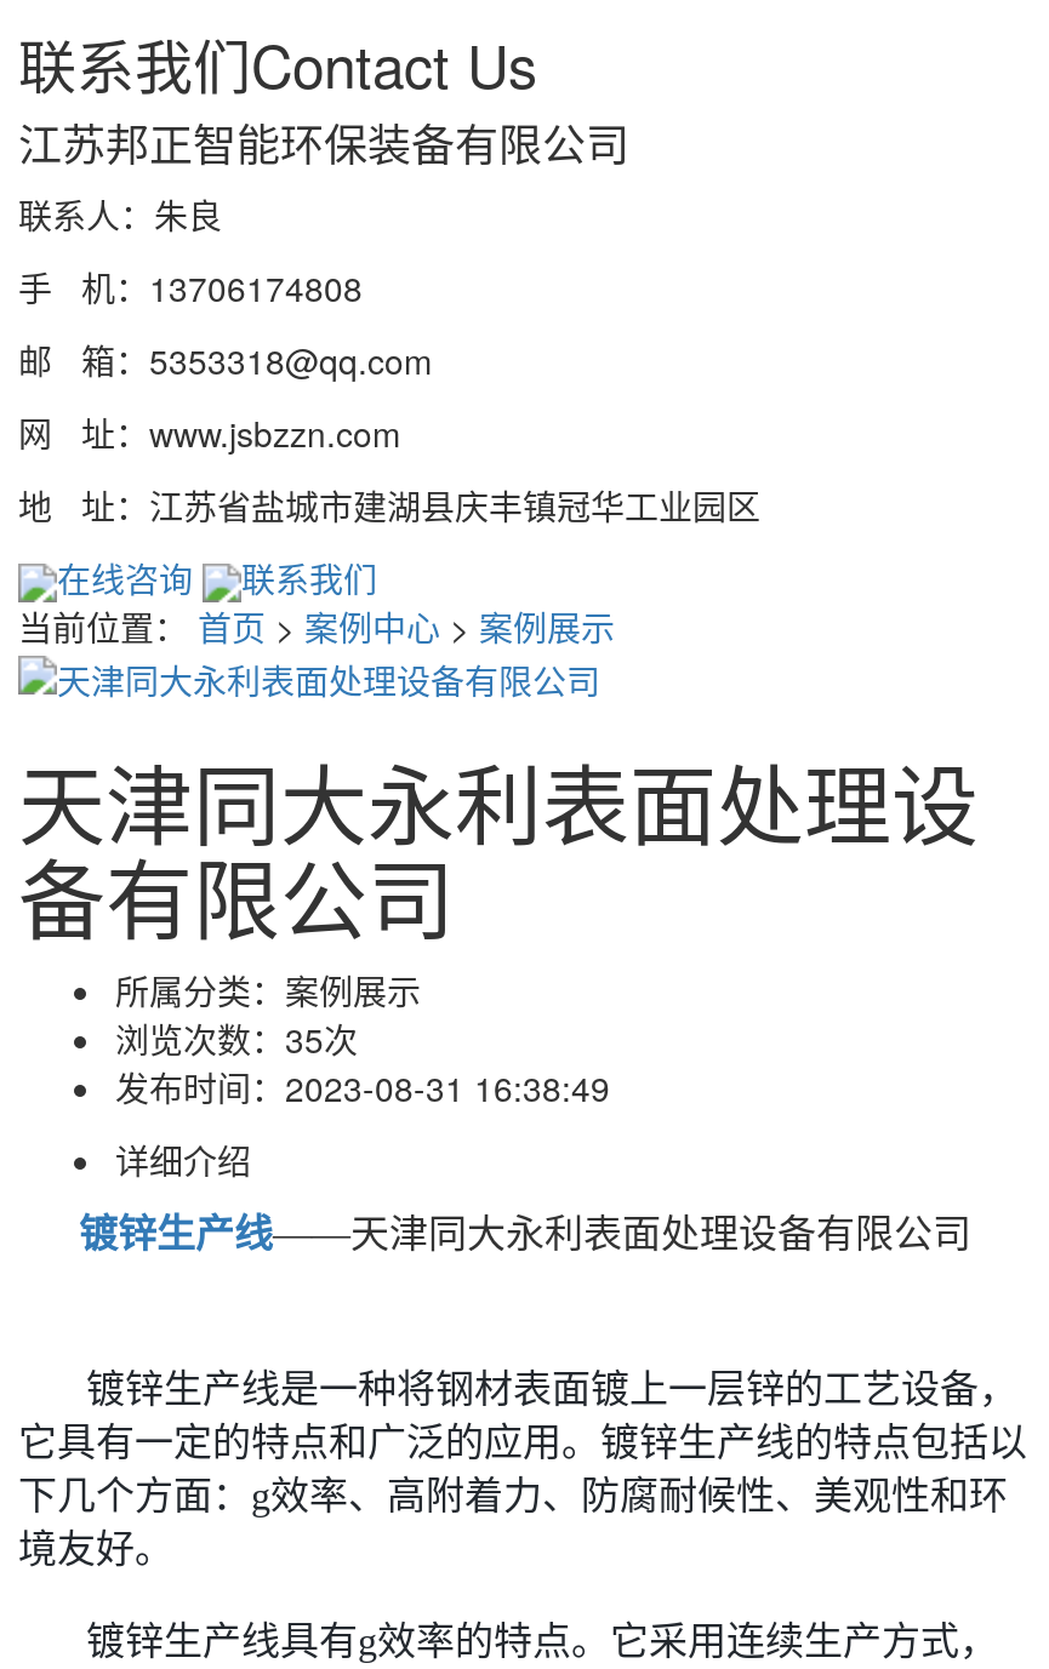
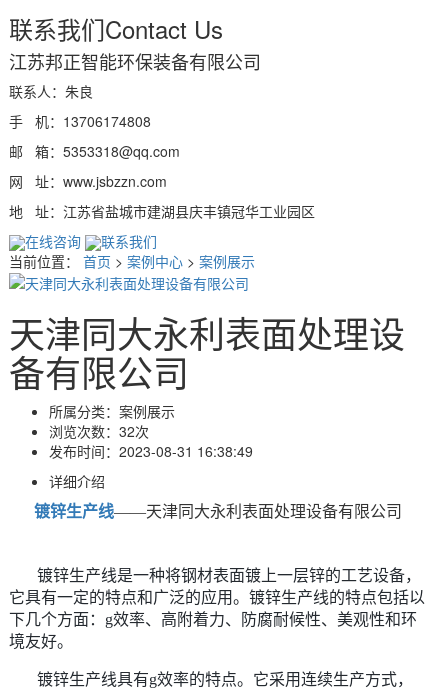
- 浏览次数：35次
+ 浏览次数：32次
